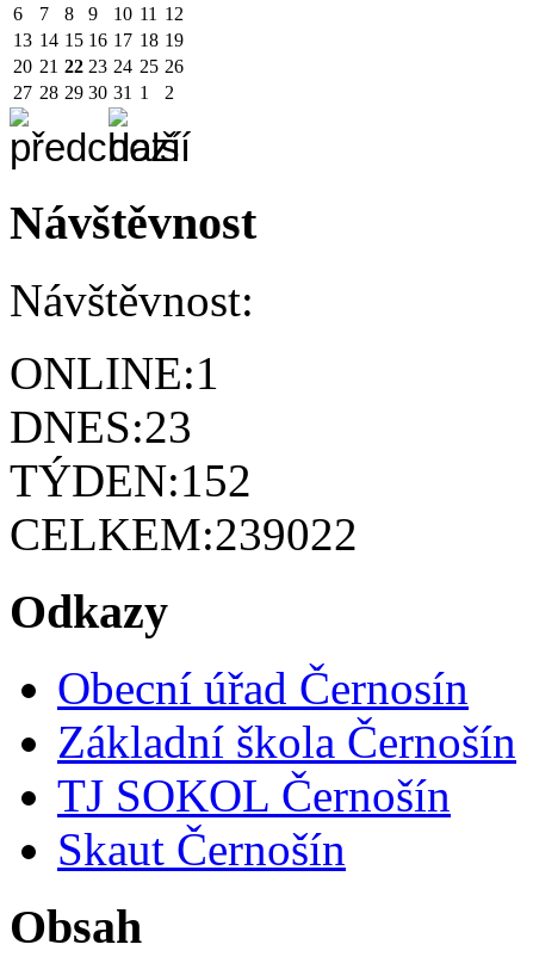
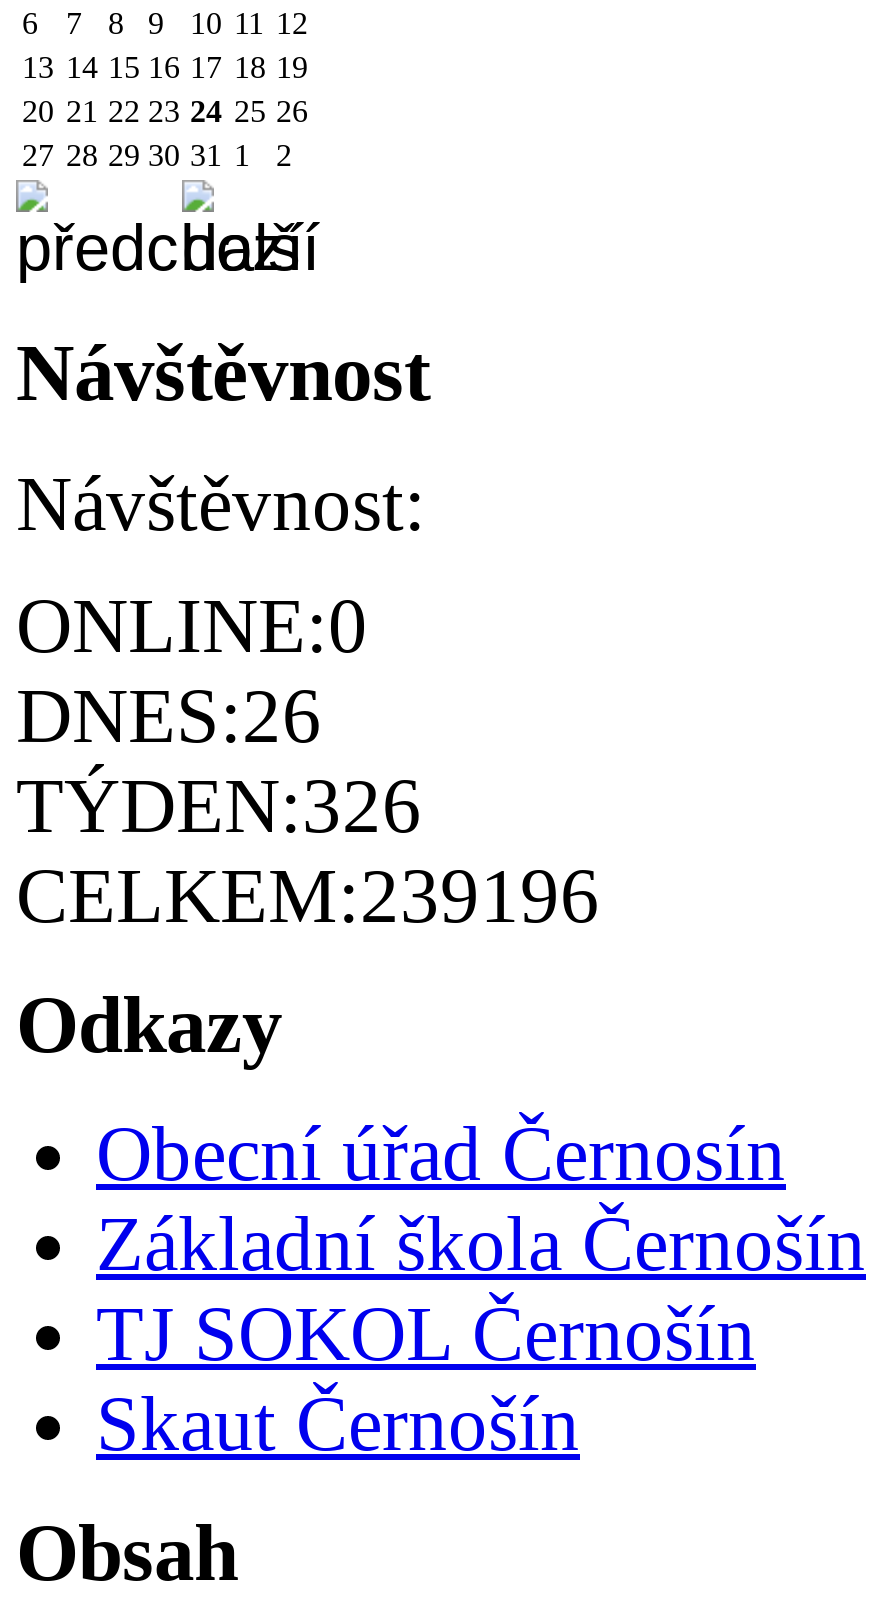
- ONLINE:1
+ ONLINE:0

- DNES:23
+ DNES:26

- TÝDEN:152
+ TÝDEN:326

- CELKEM:239022
+ CELKEM:239196
